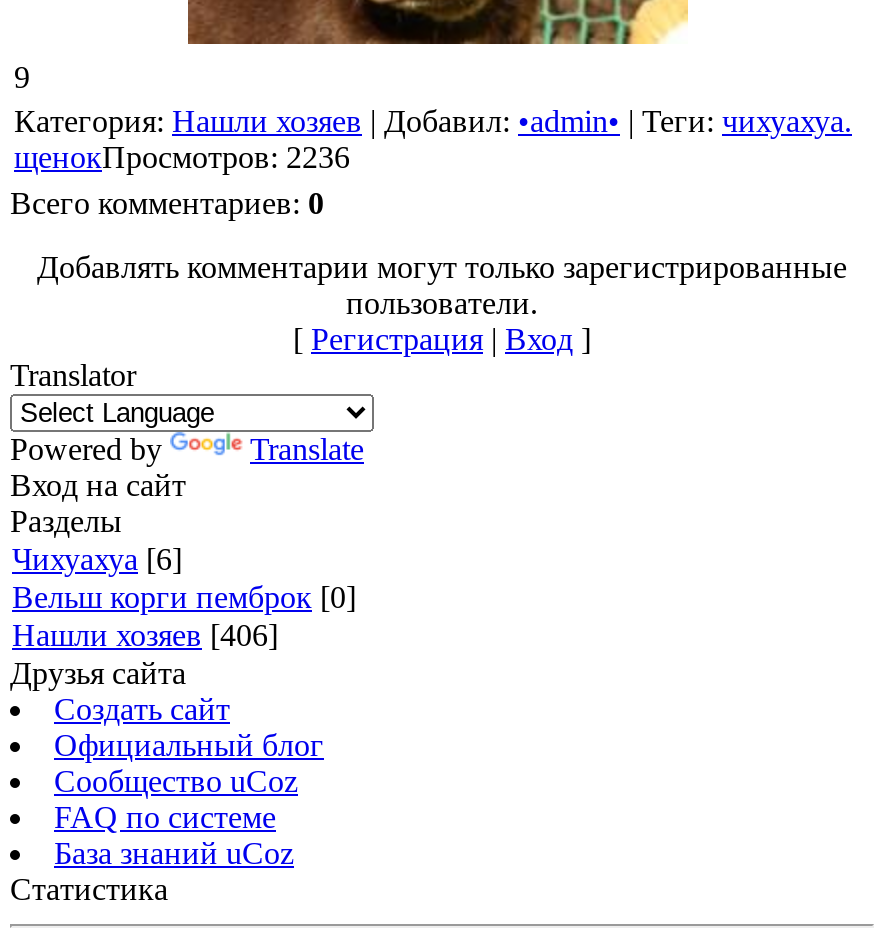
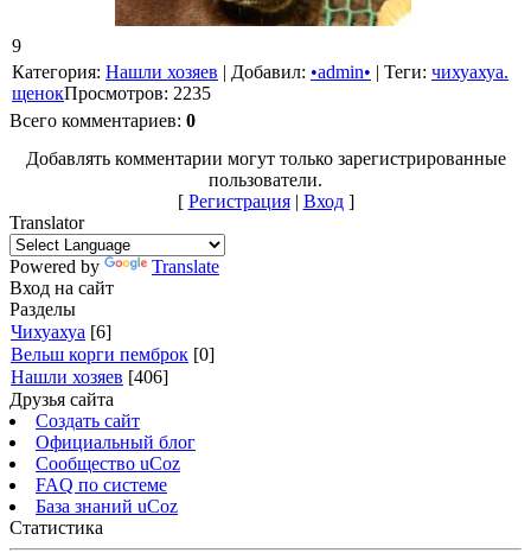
- щенокПросмотров: 2236
+ щенокПросмотров: 2235
